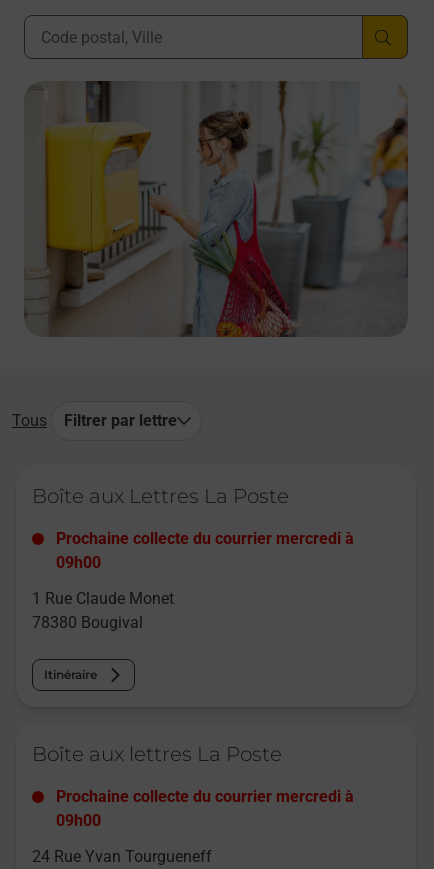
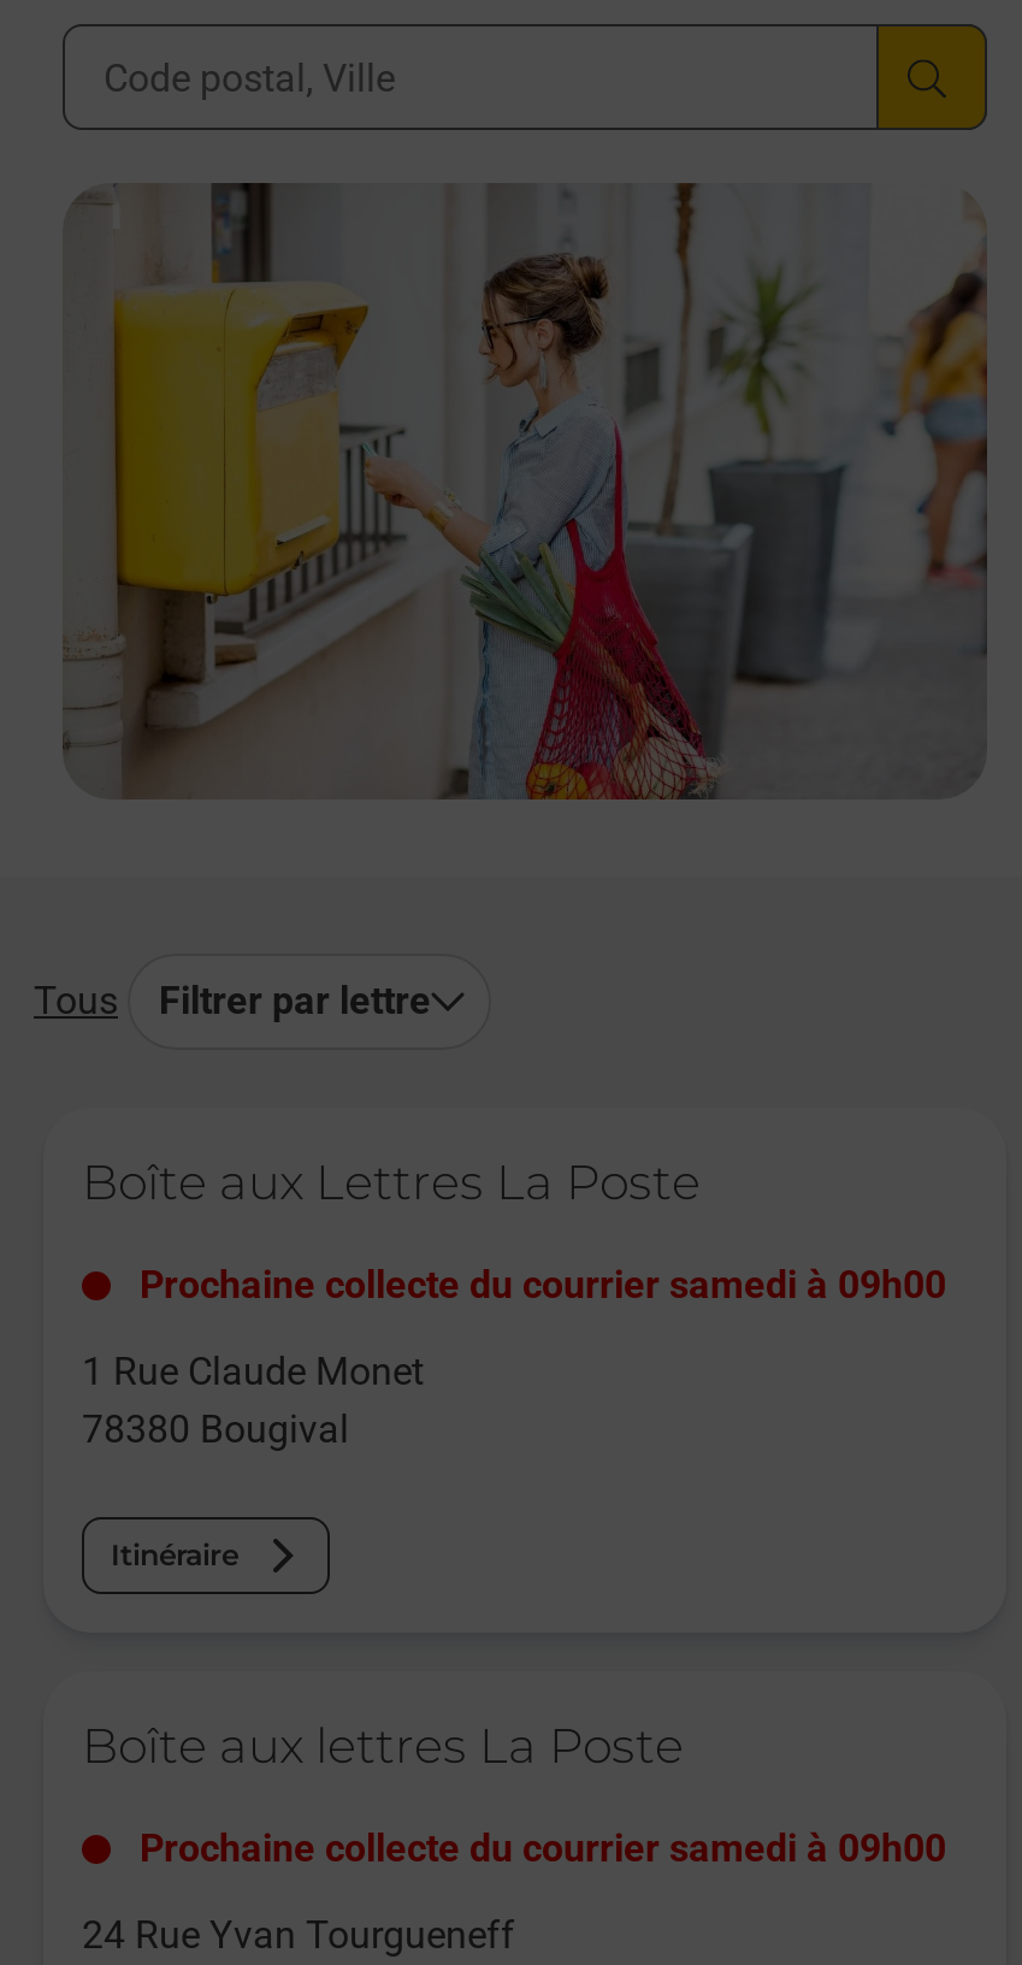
- Prochaine collecte du courrier mercredi à
- 09h00
+ Prochaine collecte du courrier samedi à 09h00

- Prochaine collecte du courrier mercredi à
- 09h00
+ Prochaine collecte du courrier samedi à 09h00
